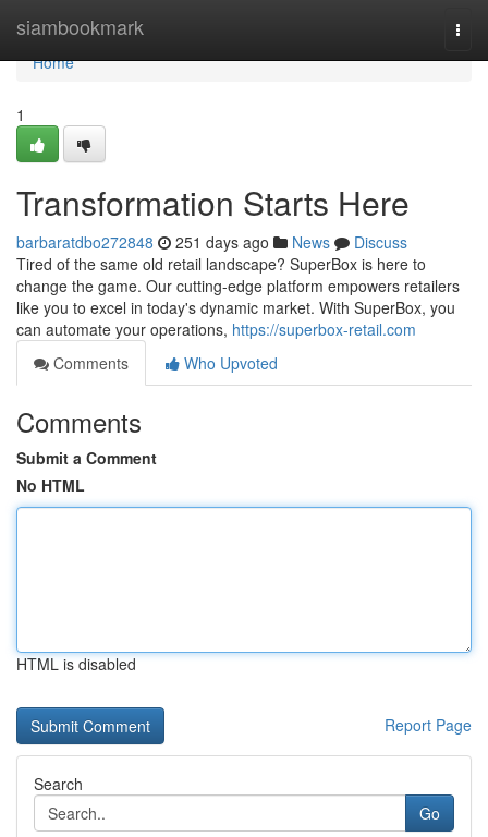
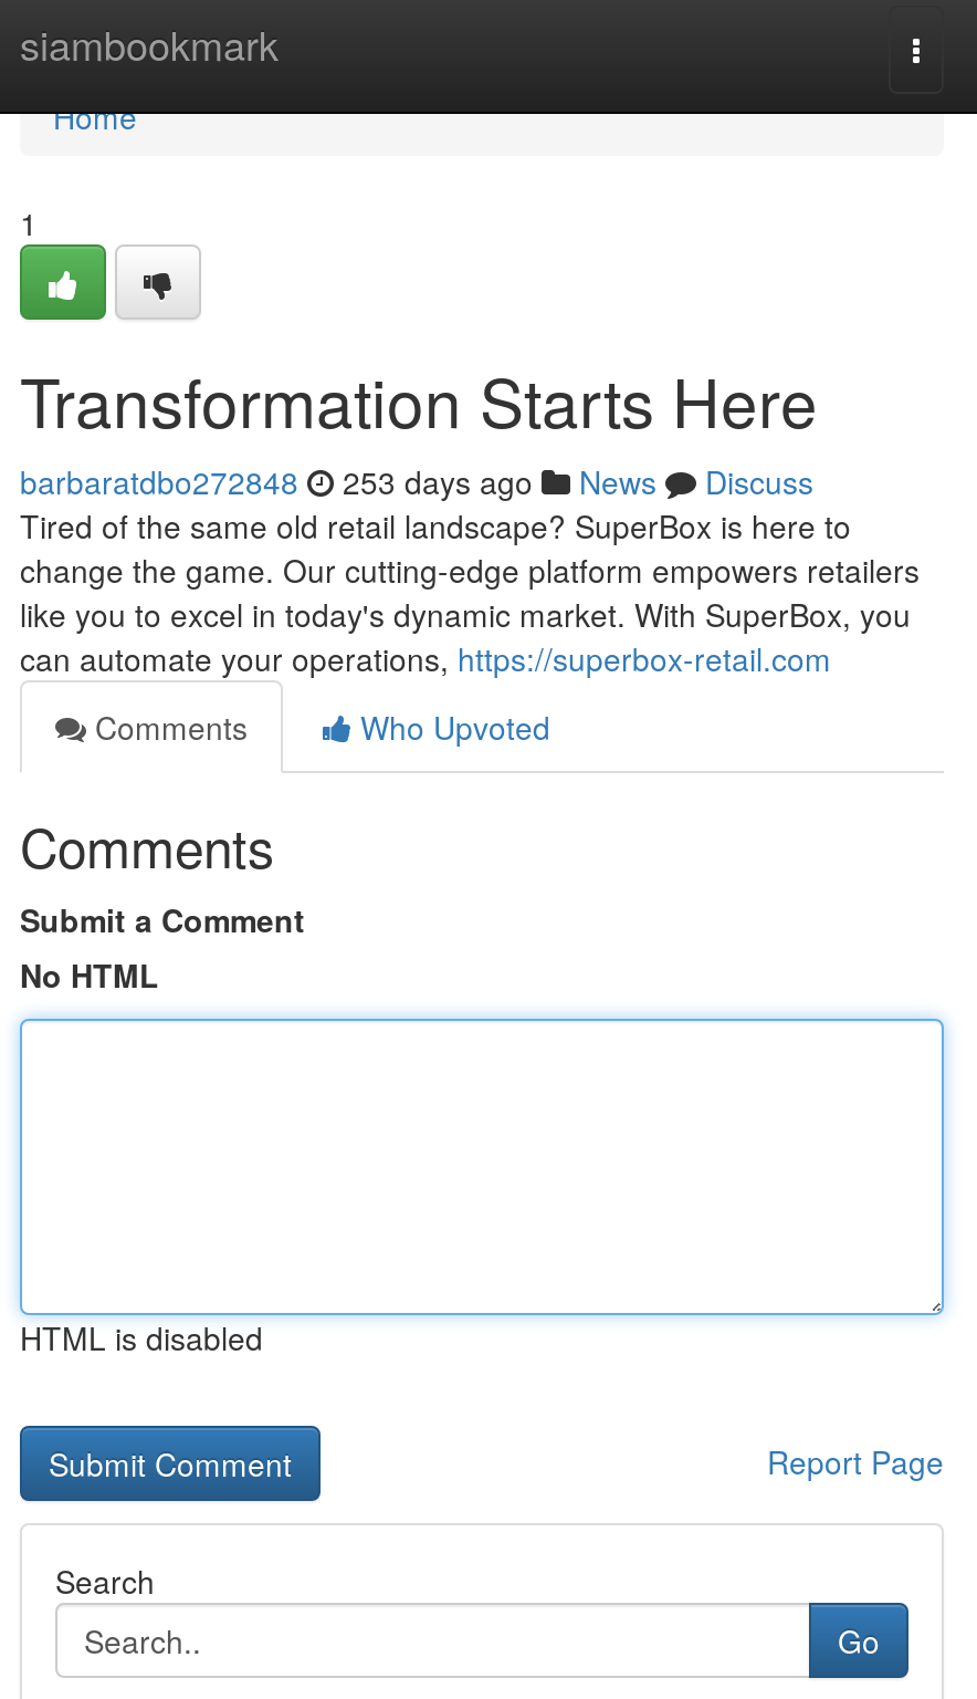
- barbaratdbo272848 251 days ago News Discuss
+ barbaratdbo272848 253 days ago News Discuss
